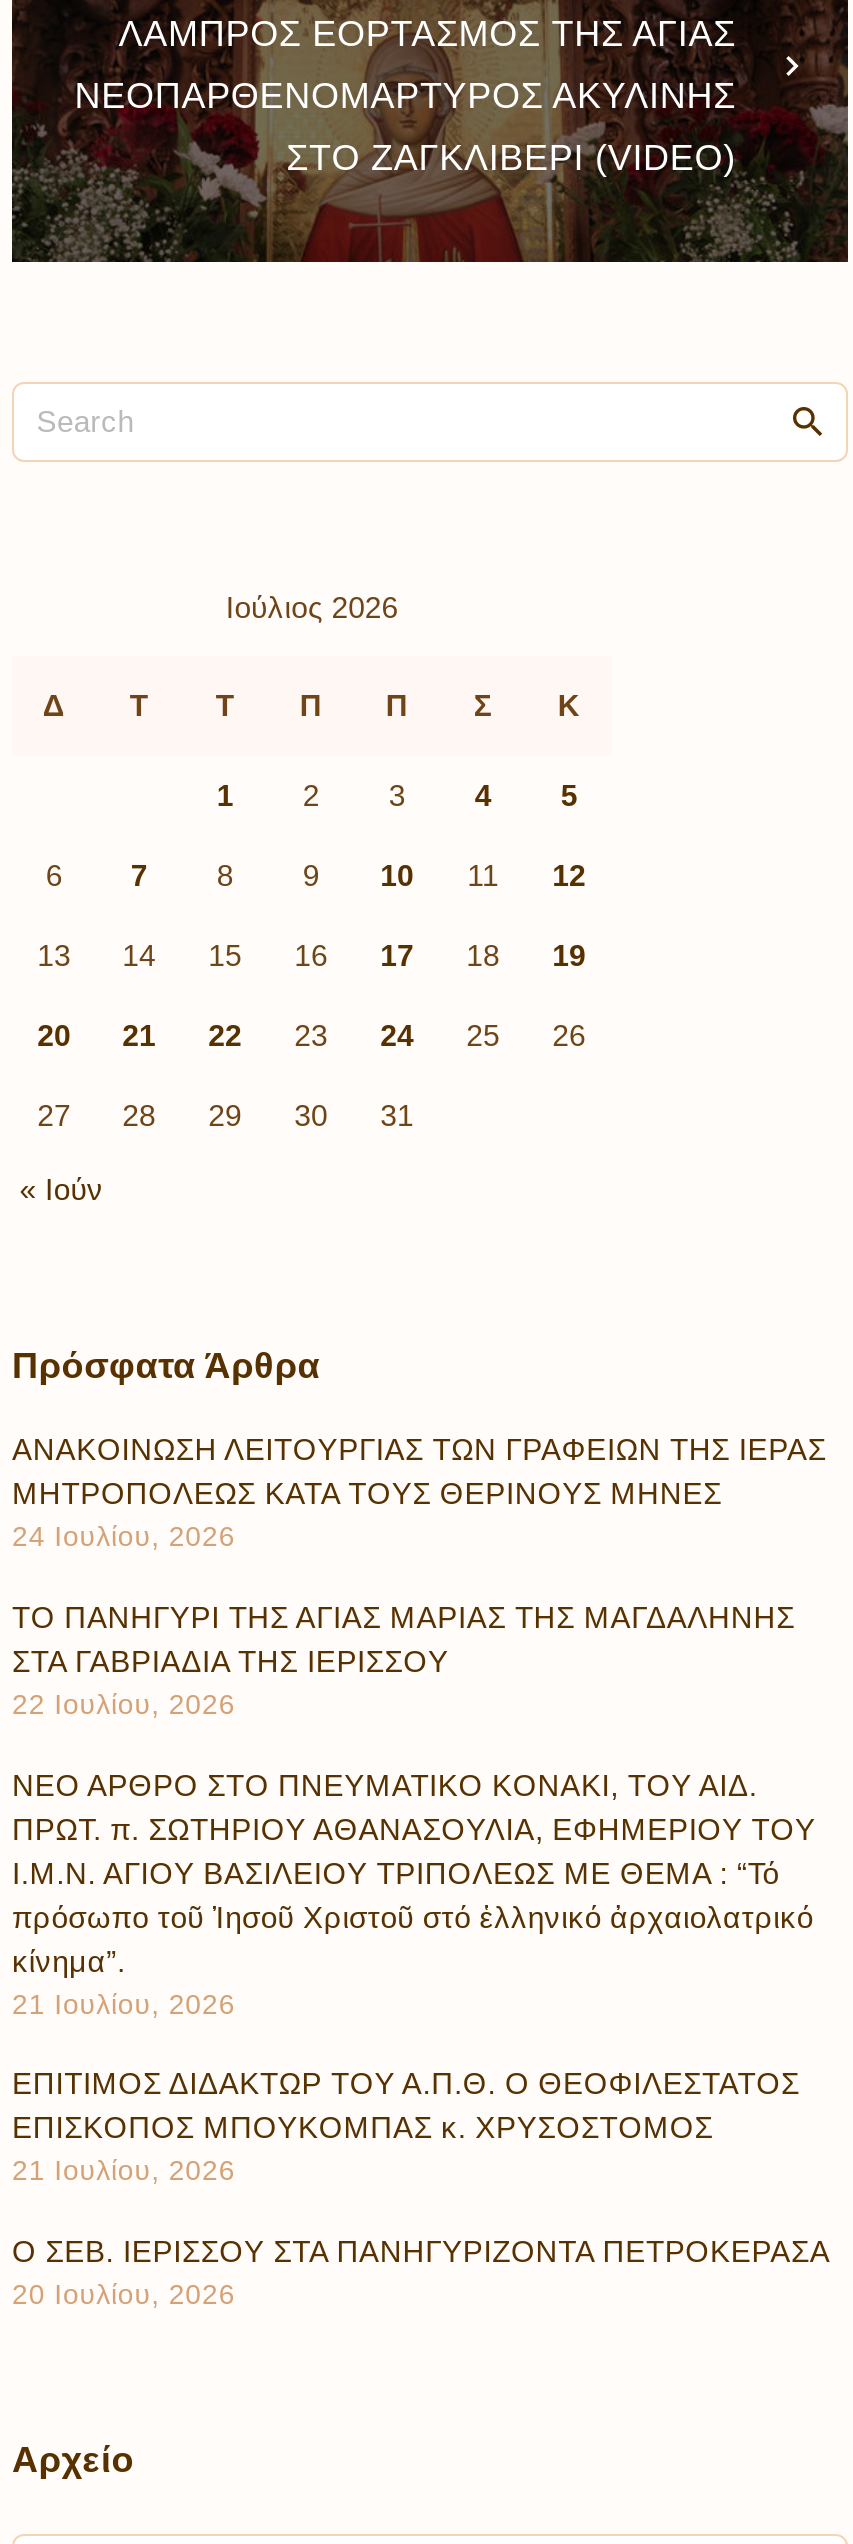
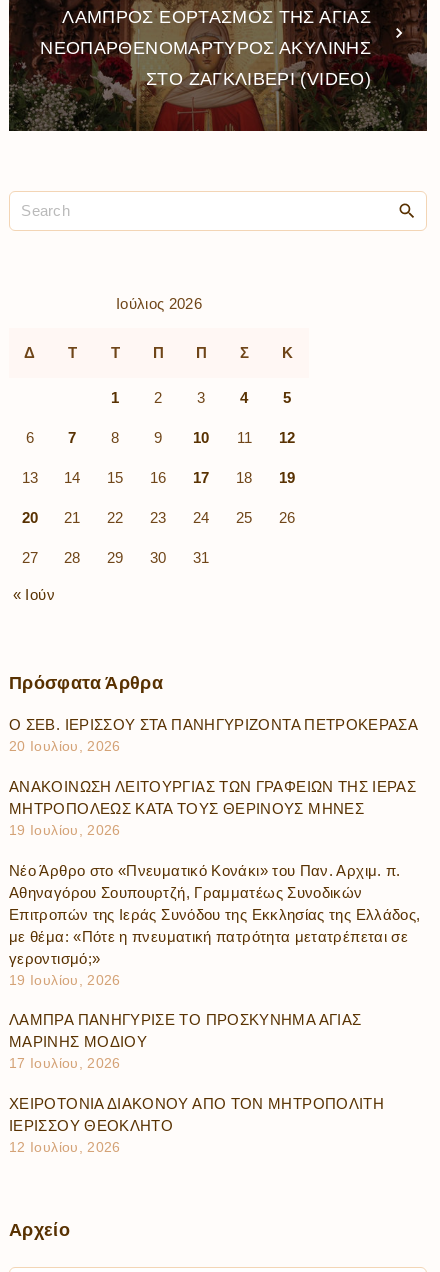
moved down: ΑΝΑΚΟΙΝΩΣΗ ΛΕΙΤΟΥΡΓΙΑΣ ΤΩΝ ΓΡΑΦΕΙΩΝ ΤΗΣ ΙΕΡΑΣ | ΜΗΤΡΟΠΟΛΕΩΣ ΚΑΤΑ ΤΟΥΣ ΘΕΡΙΝΟΥΣ ΜΗΝΕΣ

- 24 Ιουλίου, 2026
- ΤΟ ΠΑΝΗΓΥΡΙ ΤΗΣ ΑΓΙΑΣ ΜΑΡΙΑΣ ΤΗΣ ΜΑΓΔΑΛΗΝΗΣ
- ΣΤΑ ΓΑΒΡΙΑΔΙΑ ΤΗΣ ΙΕΡΙΣΣΟΥ
- 22 Ιουλίου, 2026
- ΝΕΟ ΑΡΘΡΟ ΣΤΟ ΠΝΕΥΜΑΤΙΚΟ ΚΟΝΑΚΙ, ΤΟΥ ΑΙΔ.
- ΠΡΩΤ. π. ΣΩΤΗΡΙΟΥ ΑΘΑΝΑΣΟΥΛΙΑ, ΕΦΗΜΕΡΙΟΥ ΤΟΥ
- Ι.Μ.Ν. ΑΓΙΟΥ ΒΑΣΙΛΕΙΟΥ ΤΡΙΠΟΛΕΩΣ ΜΕ ΘΕΜΑ : “Τό
- πρόσωπο τοῦ Ἰησοῦ Χριστοῦ στό ἑλληνικό ἀρχαιολατρικό
- κίνημα”.
- 21 Ιουλίου, 2026
- ΕΠΙΤΙΜΟΣ ΔΙΔΑΚΤΩΡ ΤΟΥ Α.Π.Θ. Ο ΘΕΟΦΙΛΕΣΤΑΤΟΣ
- ΕΠΙΣΚΟΠΟΣ ΜΠΟΥΚΟΜΠΑΣ κ. ΧΡΥΣΟΣΤΟΜΟΣ
- 21 Ιουλίου, 2026

moved up: Ο ΣΕΒ. ΙΕΡΙΣΣΟΥ ΣΤΑ ΠΑΝΗΓΥΡΙΖΟΝΤΑ ΠΕΤΡΟΚΕΡΑΣΑ | 20 Ιουλίου, 2026

+ 19 Ιουλίου, 2026
+ Νέο Άρθρο στο «Πνευματικό Κονάκι» του Παν. Αρχιμ. π.
+ Αθηναγόρου Σουπουρτζή, Γραμματέως Συνοδικών
+ Επιτροπών της Ιεράς Συνόδου της Εκκλησίας της Ελλάδος,
+ με θέμα: «Πότε η πνευματική πατρότητα μετατρέπεται σε
+ γεροντισμό;»
+ 19 Ιουλίου, 2026
+ ΛΑΜΠΡΑ ΠΑΝΗΓΥΡΙΣΕ ΤΟ ΠΡΟΣΚΥΝΗΜΑ ΑΓΙΑΣ
+ ΜΑΡΙΝΗΣ ΜΟΔΙΟΥ
+ 17 Ιουλίου, 2026
+ ΧΕΙΡΟΤΟΝΙΑ ΔΙΑΚΟΝΟΥ ΑΠΟ ΤΟΝ ΜΗΤΡΟΠΟΛΙΤΗ
+ ΙΕΡΙΣΣΟΥ ΘΕΟΚΛΗΤΟ
+ 12 Ιουλίου, 2026
